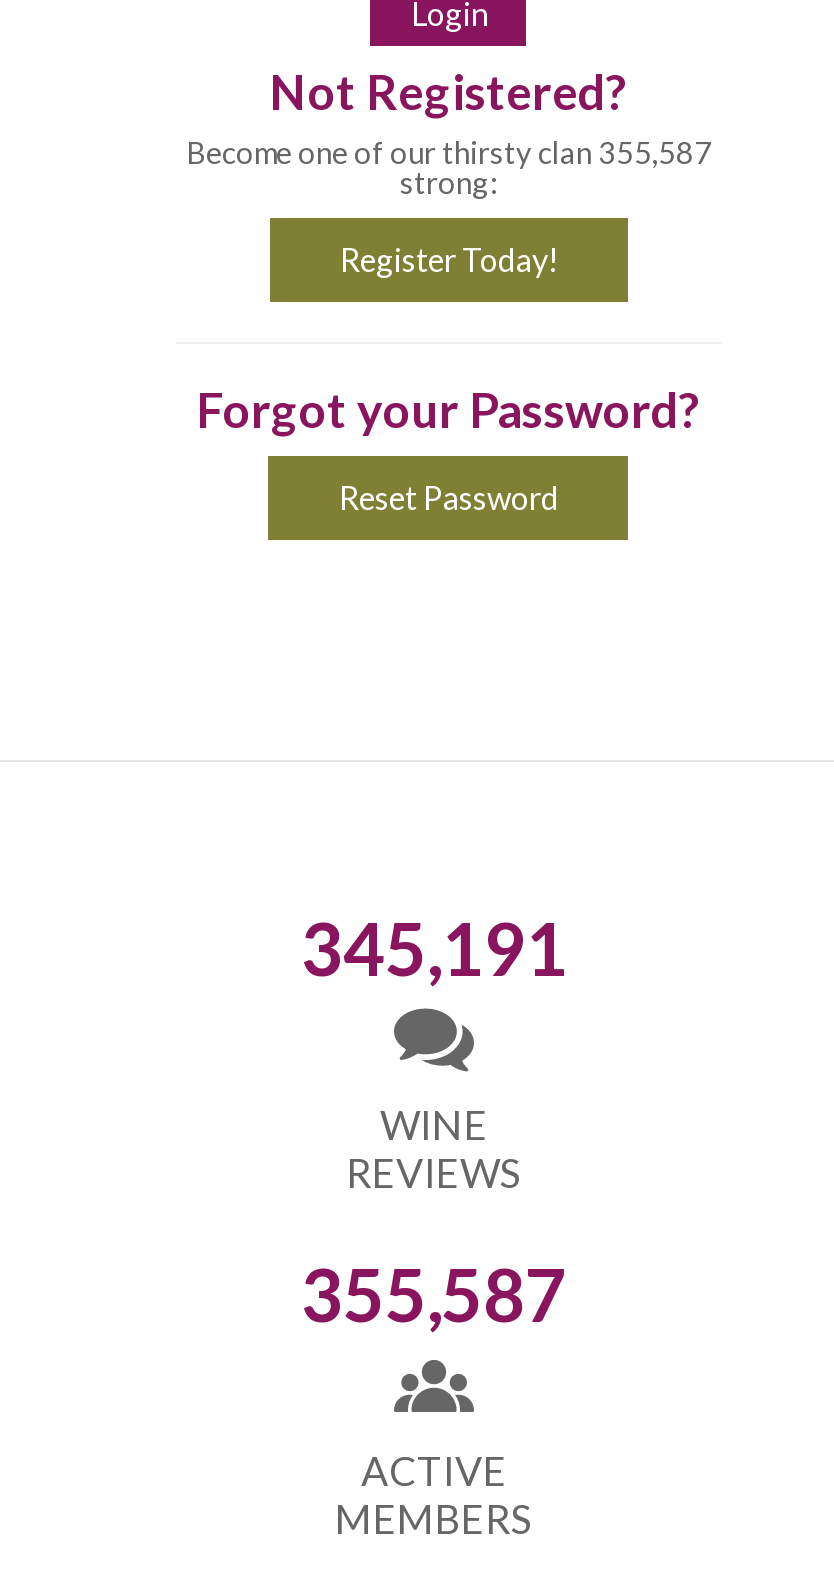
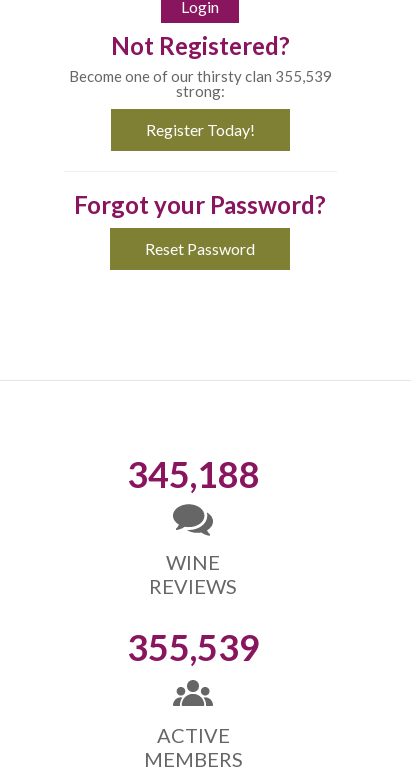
- Become one of our thirsty clan 355,587
+ Become one of our thirsty clan 355,539

- 345,191
+ 345,188

- 355,587
+ 355,539
